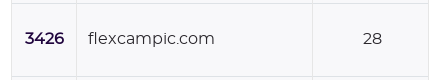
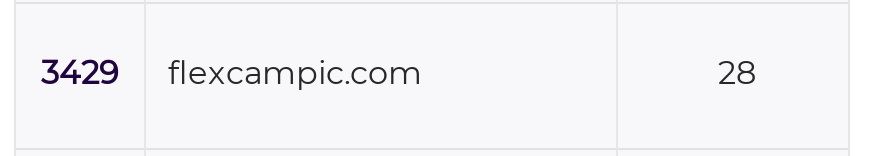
- 3426 flexcampic.com
+ 3429 flexcampic.com
